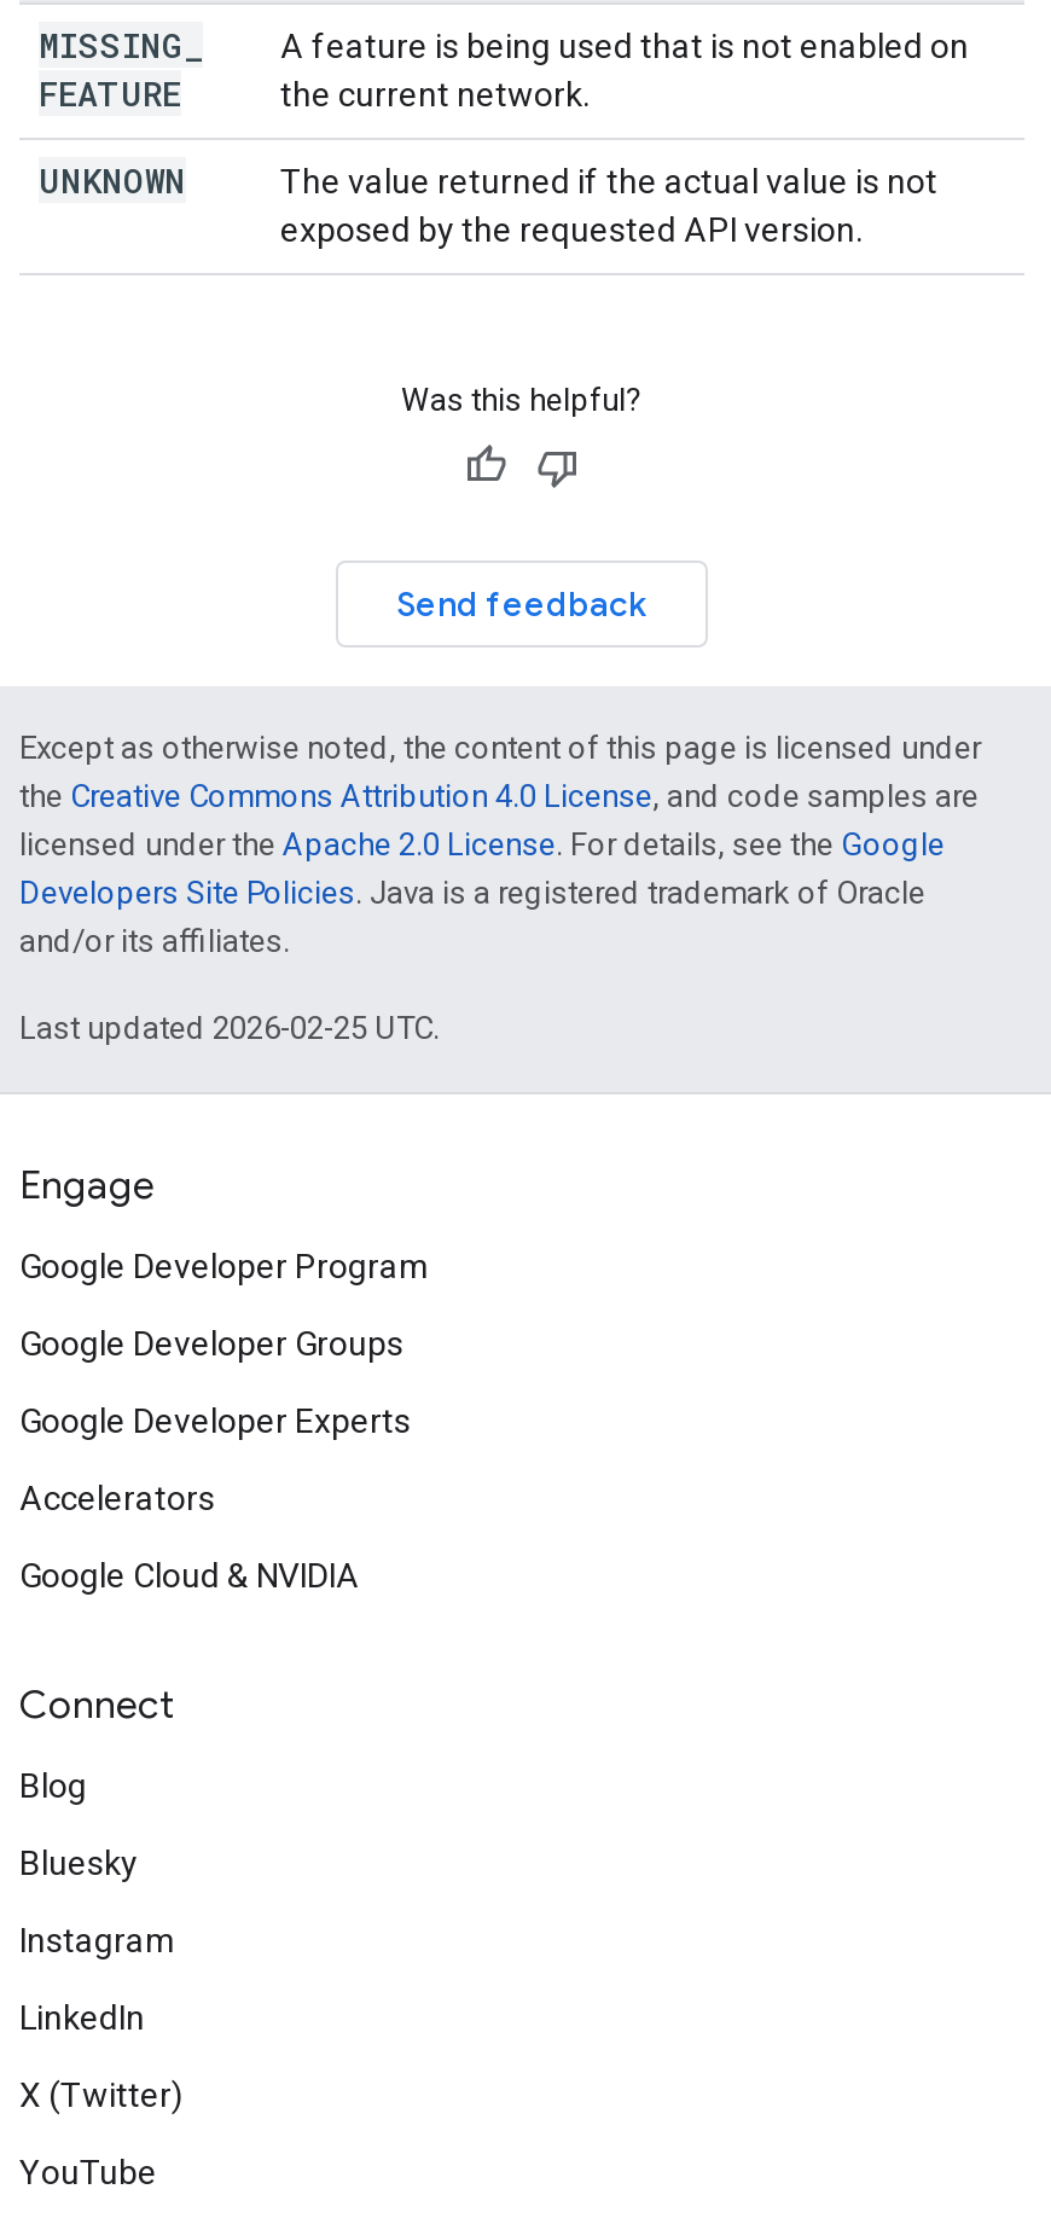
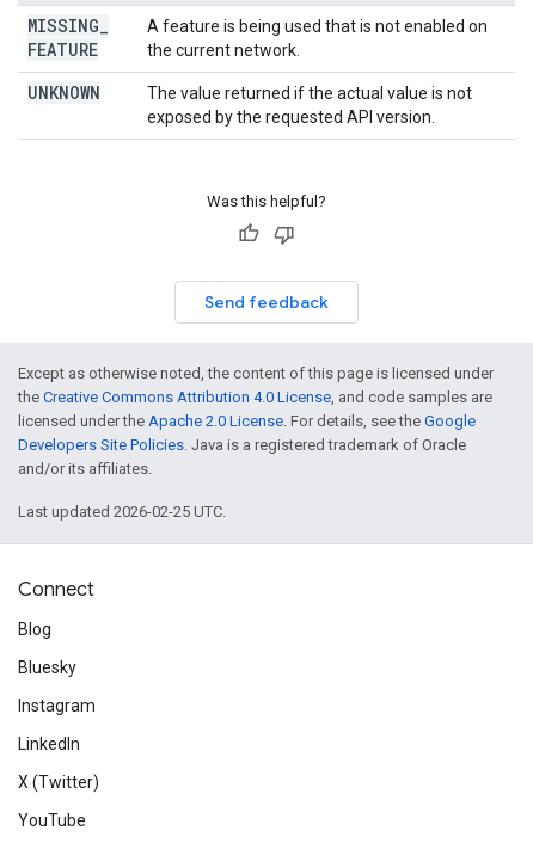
- Engage
- Google Developer Program
- Google Developer Groups
- Google Developer Experts
- Accelerators
- Google Cloud & NVIDIA
